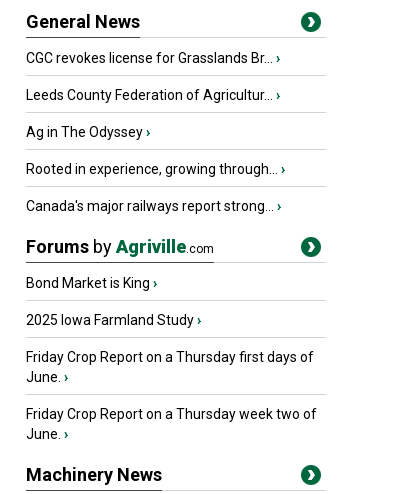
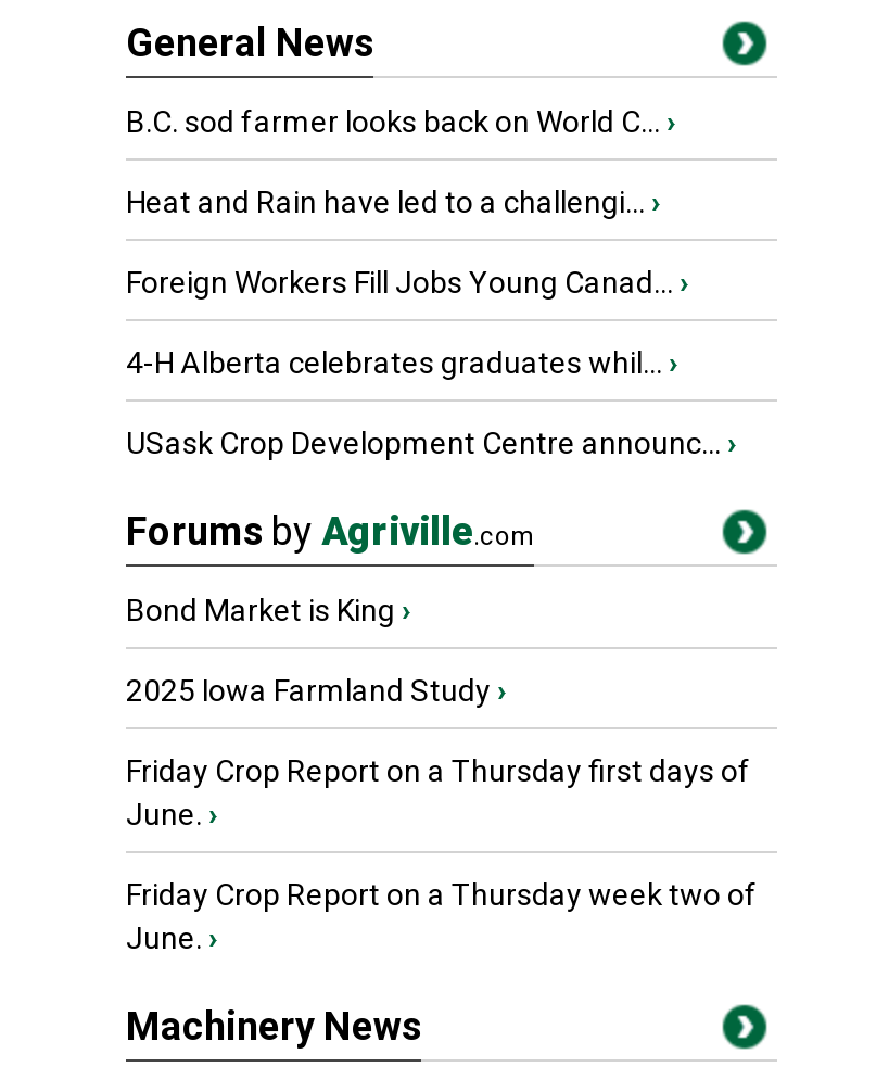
- CGC revokes license for Grasslands Br... ›
+ B.C. sod farmer looks back on World C... ›

- Leeds County Federation of Agricultur... ›
+ Heat and Rain have led to a challengi... ›

- Ag in The Odyssey ›
+ Foreign Workers Fill Jobs Young Canad... ›

- Rooted in experience, growing through... ›
+ 4-H Alberta celebrates graduates whil... ›

- Canada's major railways report strong... ›
+ USask Crop Development Centre announc... ›
